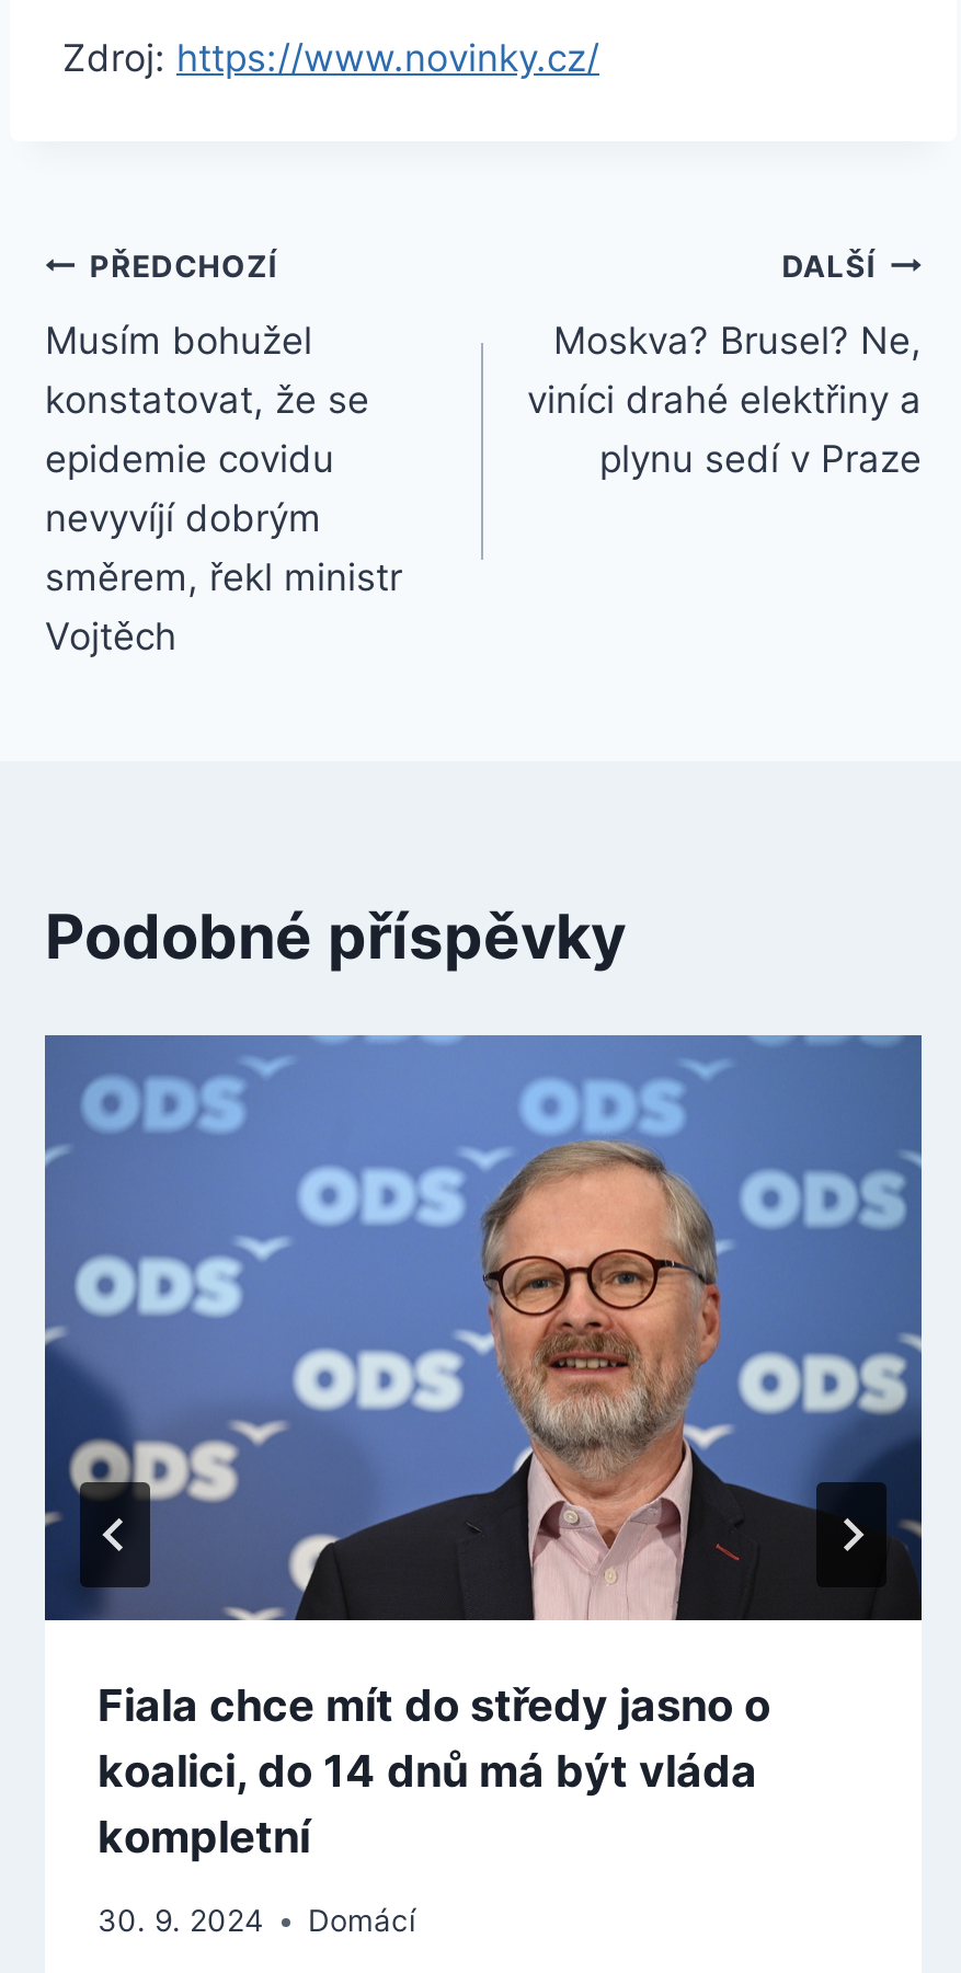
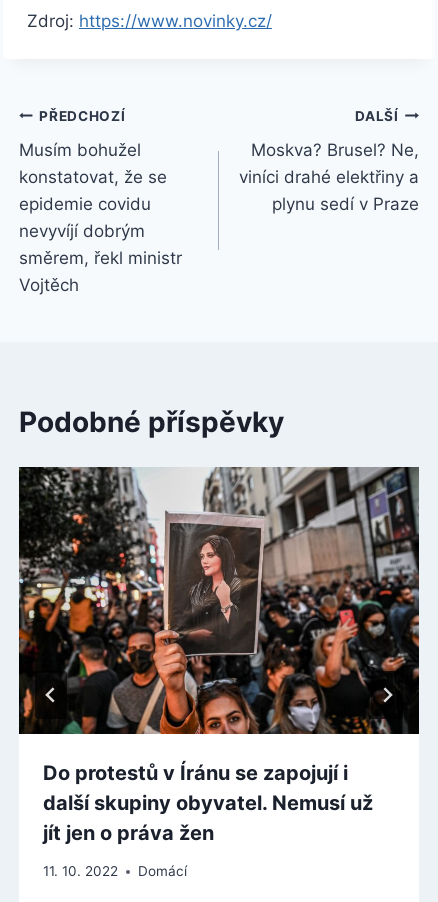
- [image]
- Fiala chce mít do středy jasno o
- koalici, do 14 dnů má být vláda
- kompletní
+ [image]
+ Do protestů v Íránu se zapojují i
+ další skupiny obyvatel. Nemusí už
+ jít jen o práva žen

- 30. 9. 2024 Domácí
+ 11. 10. 2022 Domácí
